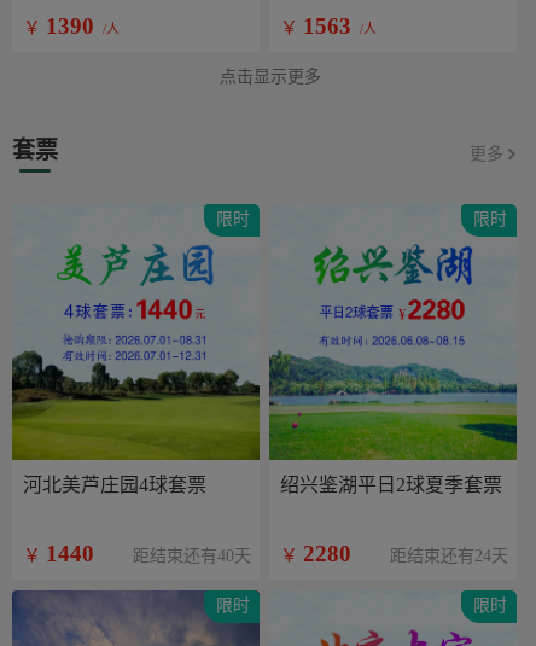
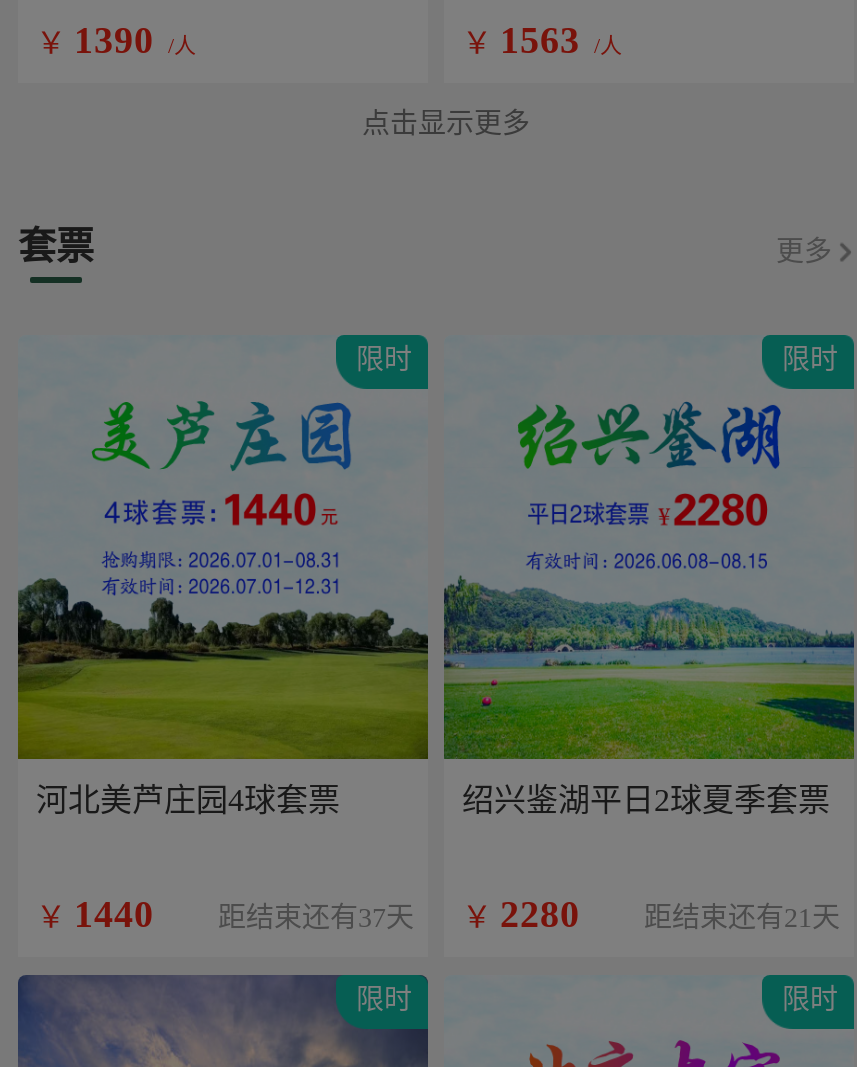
- 距结束还有40天
+ 距结束还有37天

- 距结束还有24天
+ 距结束还有21天
